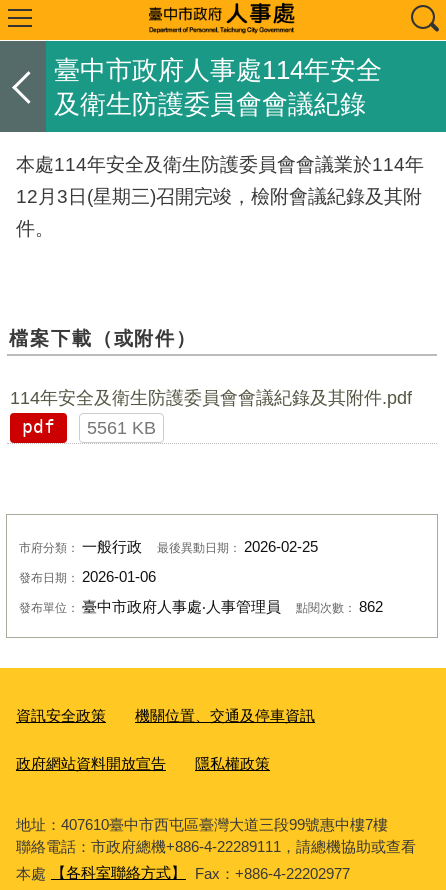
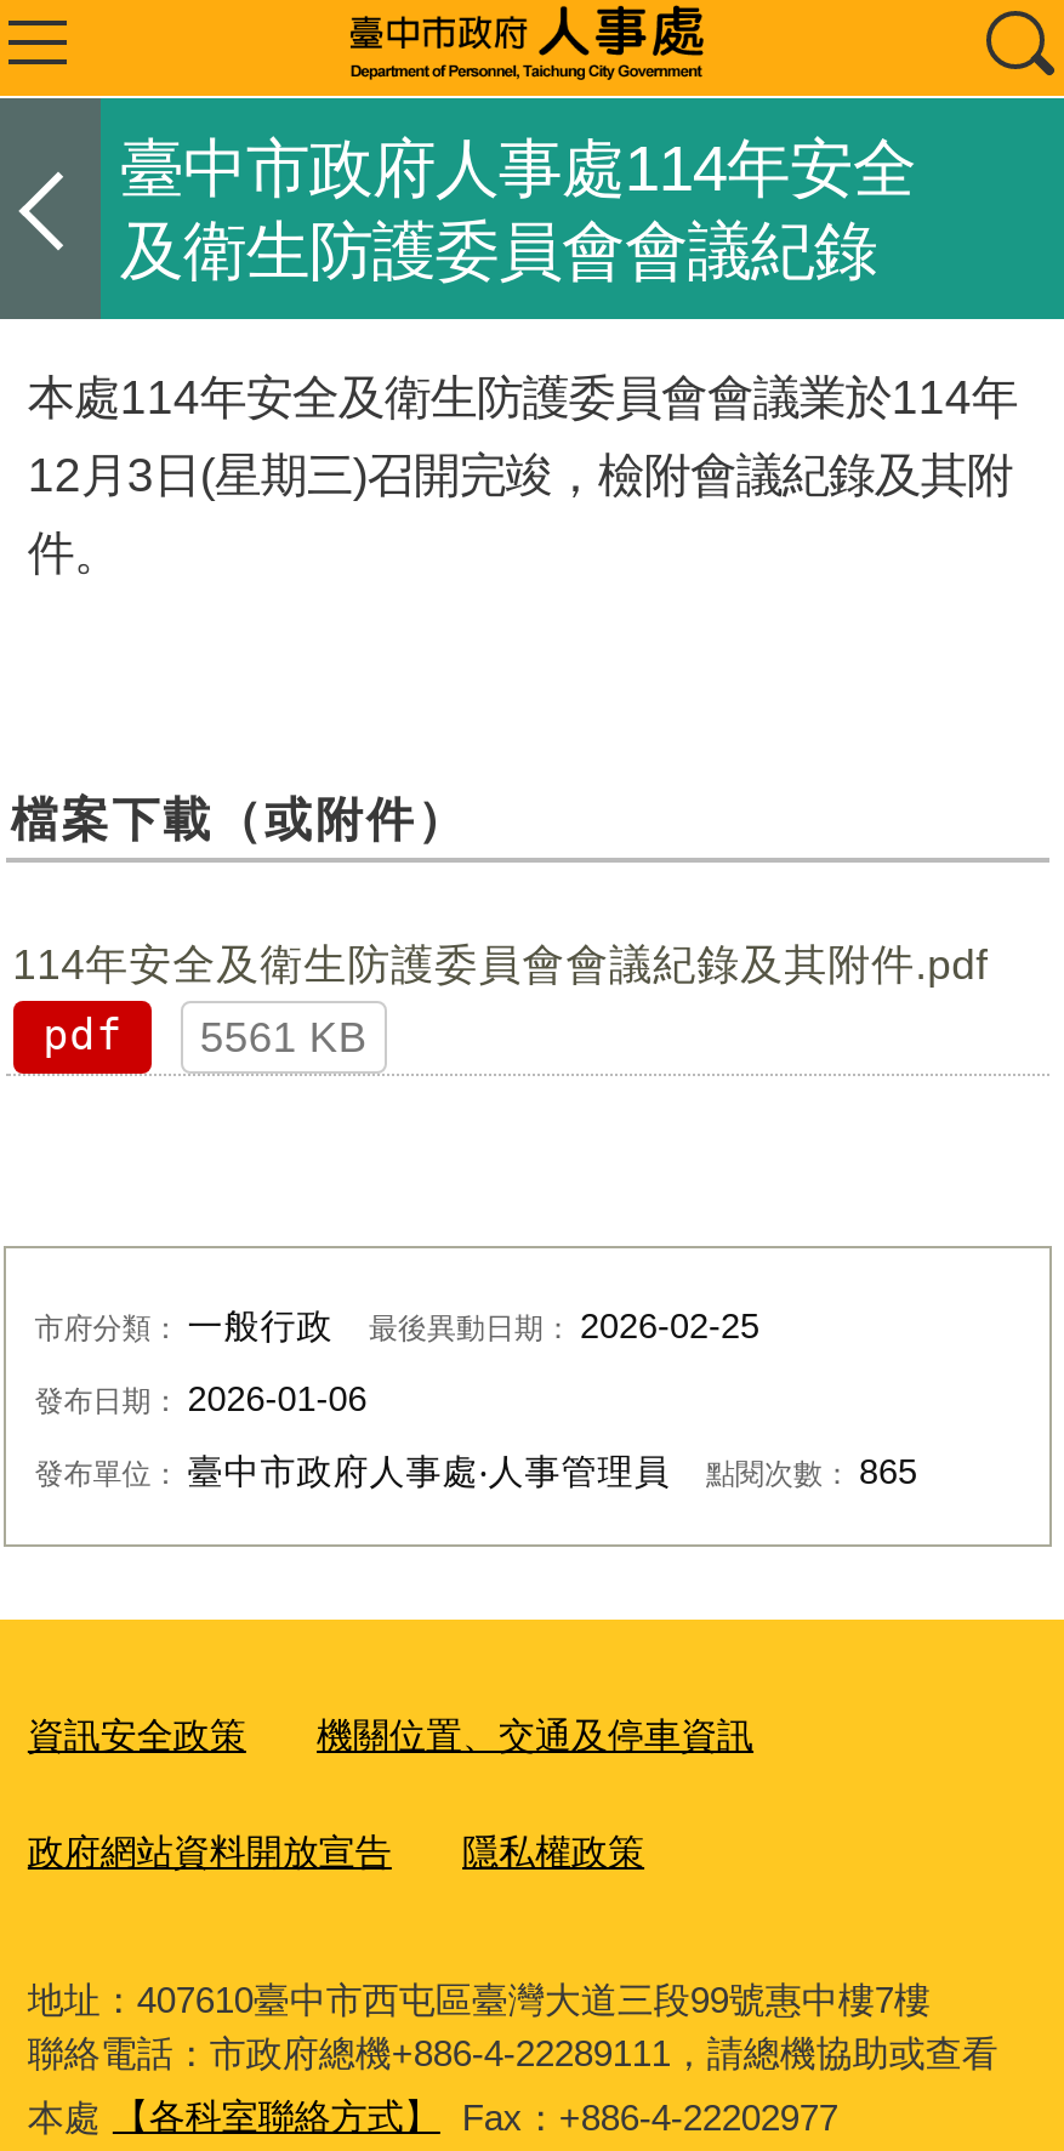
- 發布單位：臺中市政府人事處‧人事管理員 點閱次數：862
+ 發布單位：臺中市政府人事處‧人事管理員 點閱次數：865
